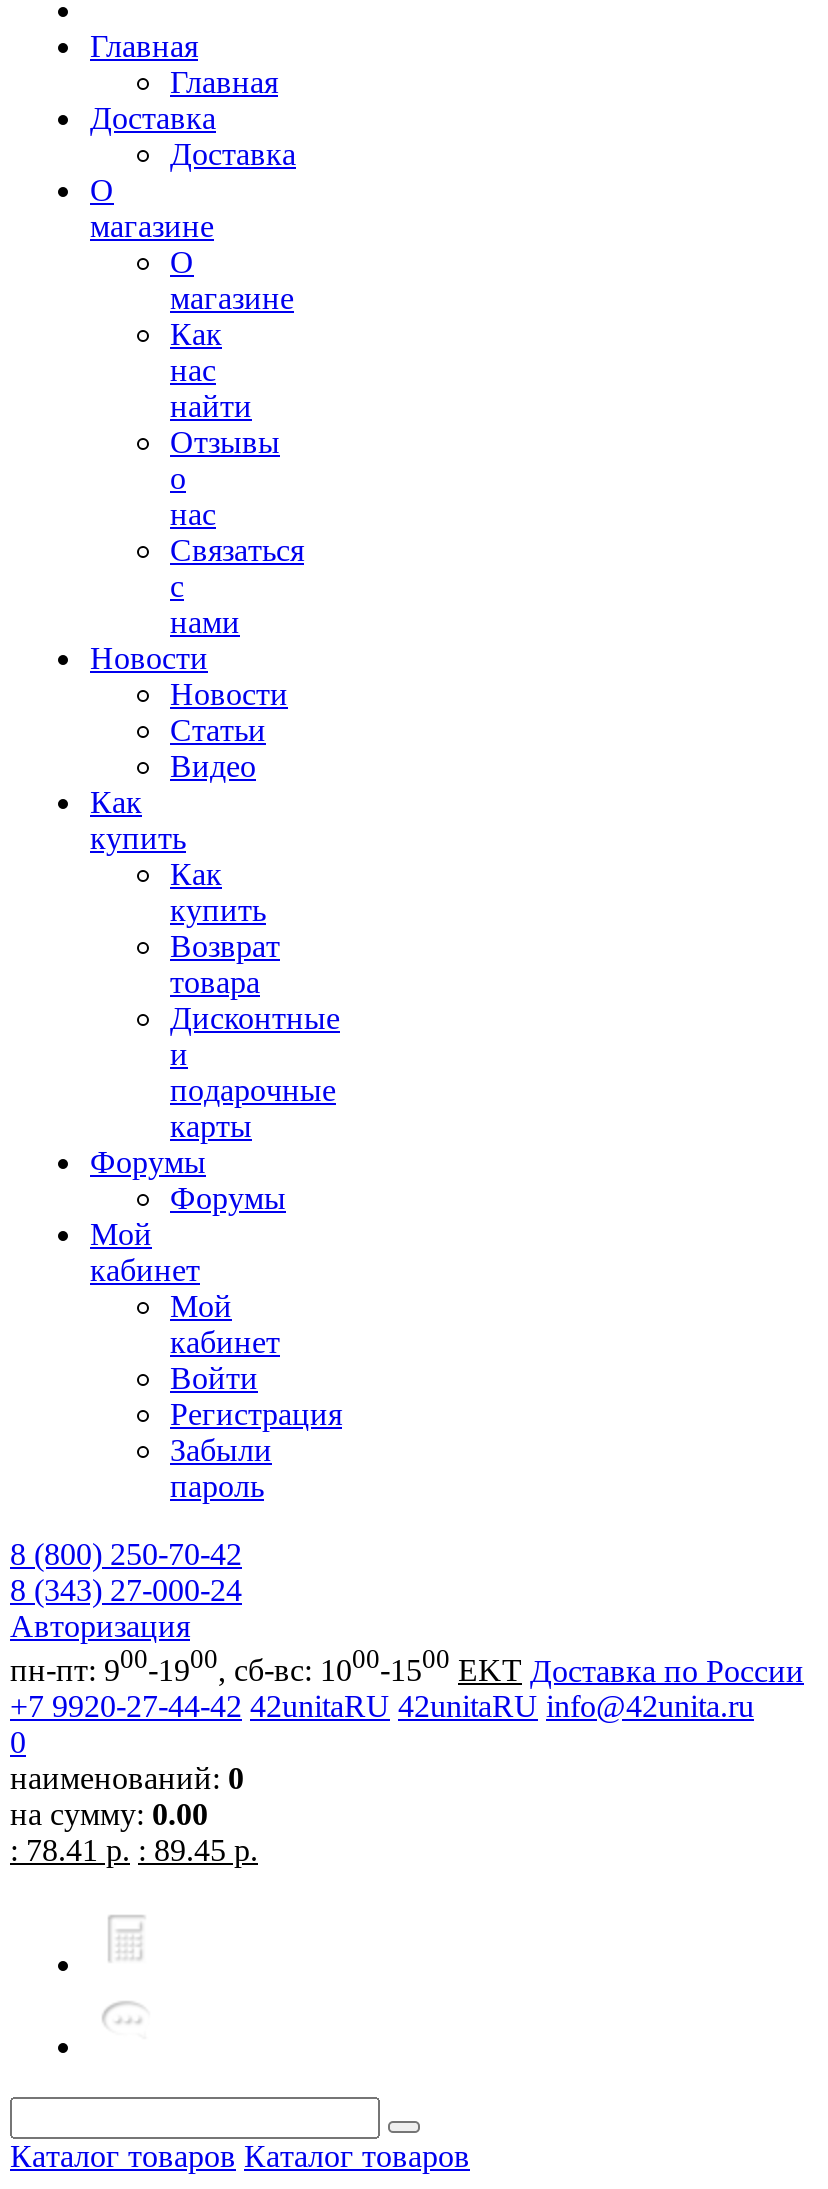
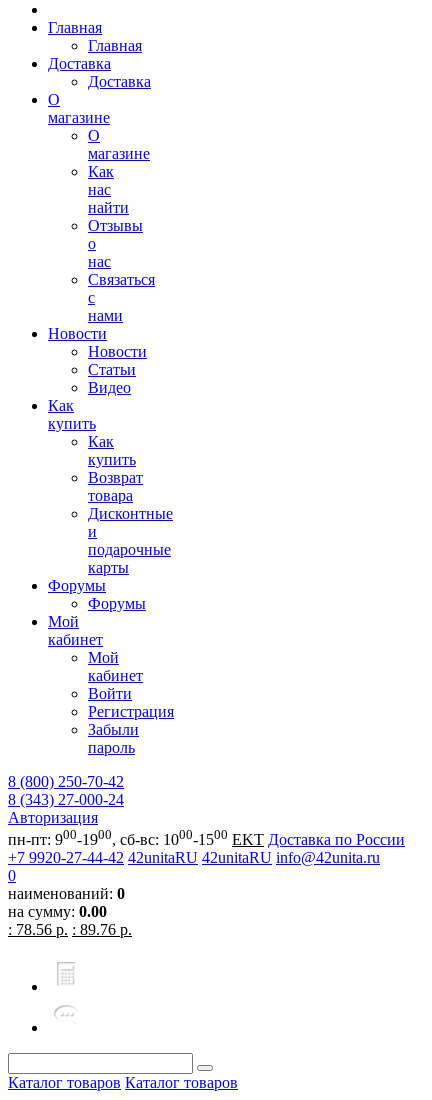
- : 78.41 р. : 89.45 р.
+ : 78.56 р. : 89.76 р.
